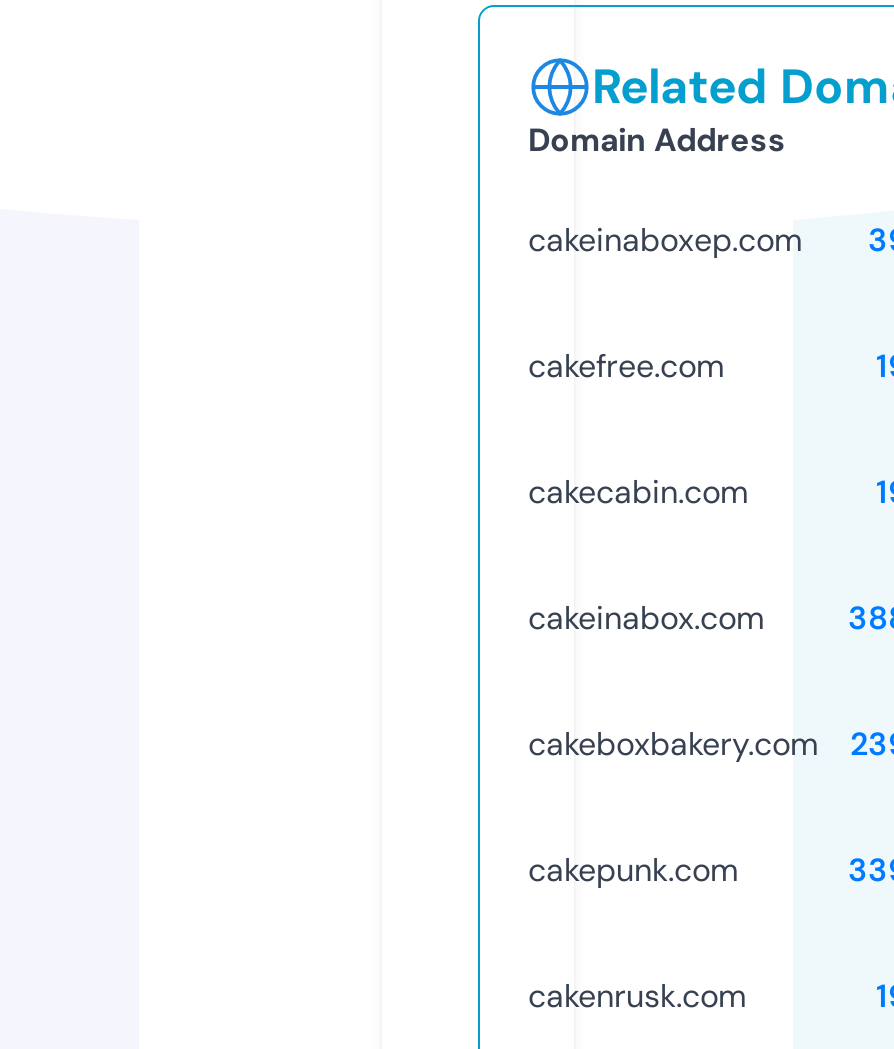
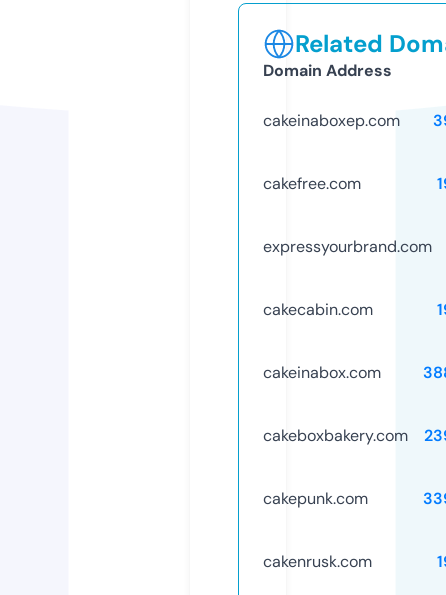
+ expressyourbrand.com
